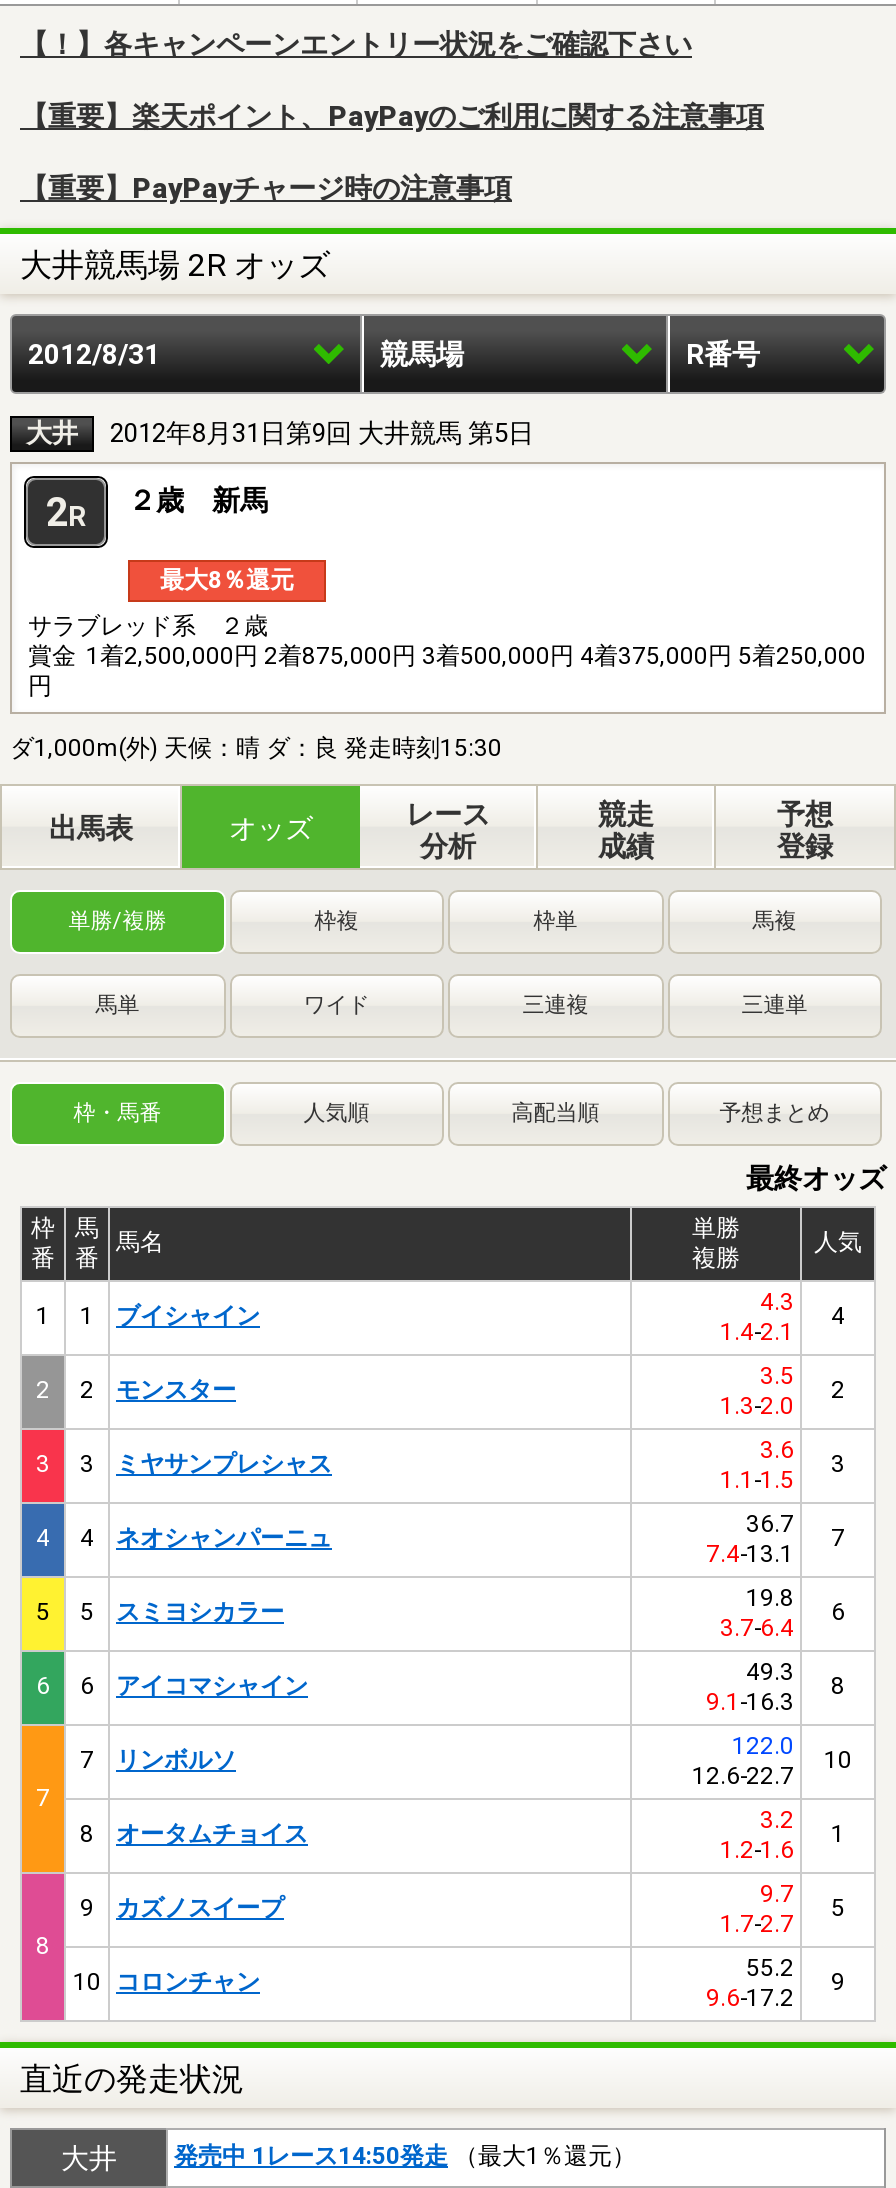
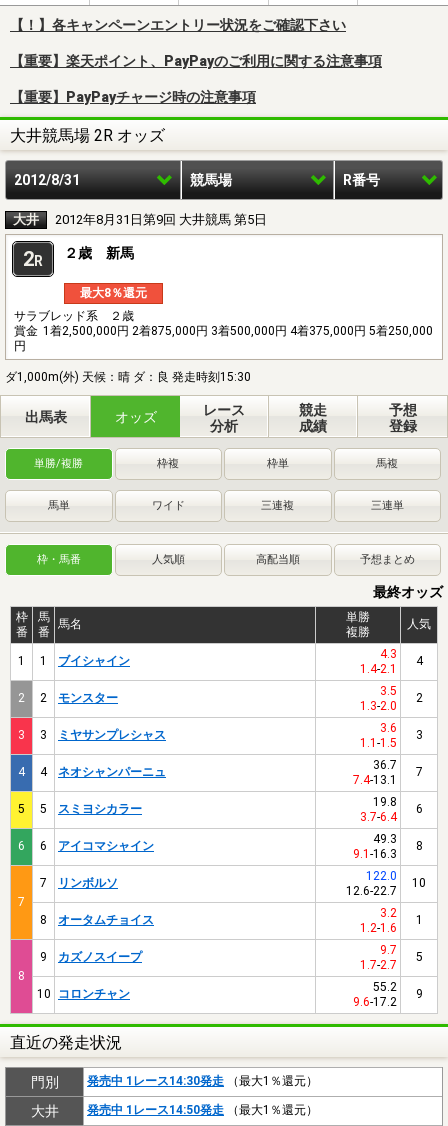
+ 門別
+ 発売中 1レース14:30発走（最大1％還元）
